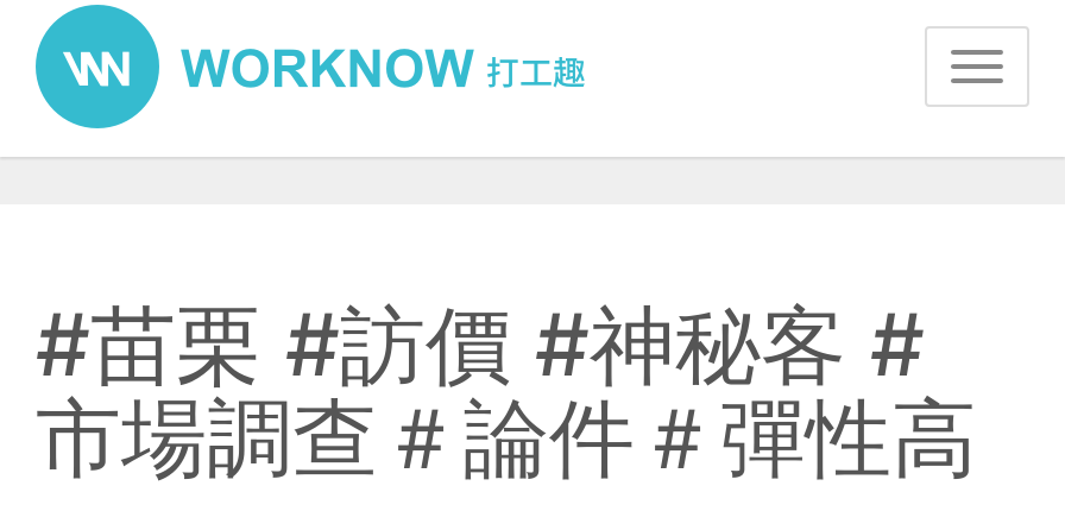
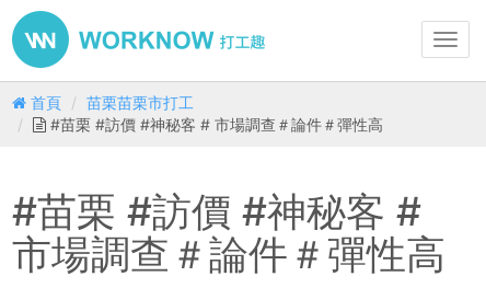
+ 首頁
+ 苗栗苗栗市打工
+ #苗栗 #訪價 #神秘客 # 市場調查＃論件＃彈性高
